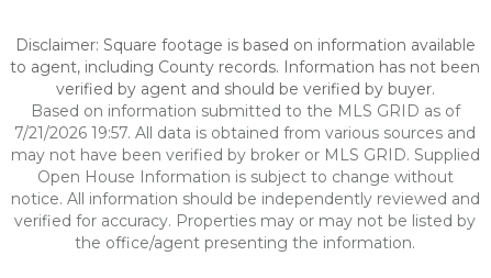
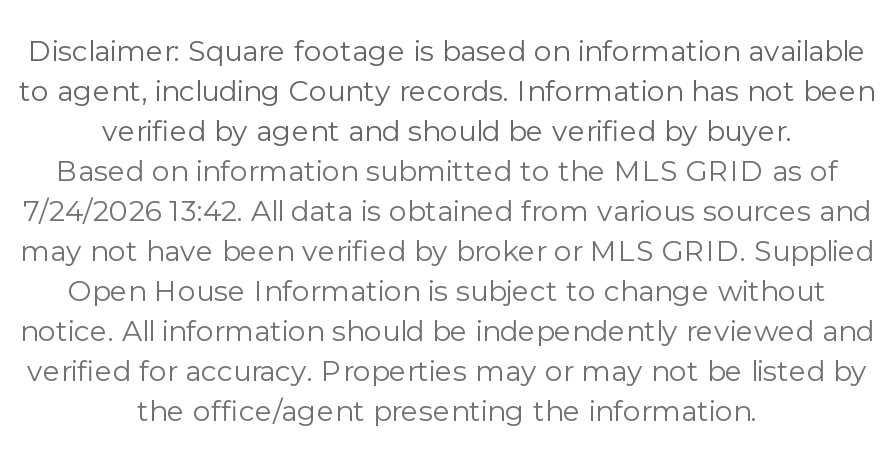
- 7/21/2026 19:57. All data is obtained from various sources and
+ 7/24/2026 13:42. All data is obtained from various sources and
